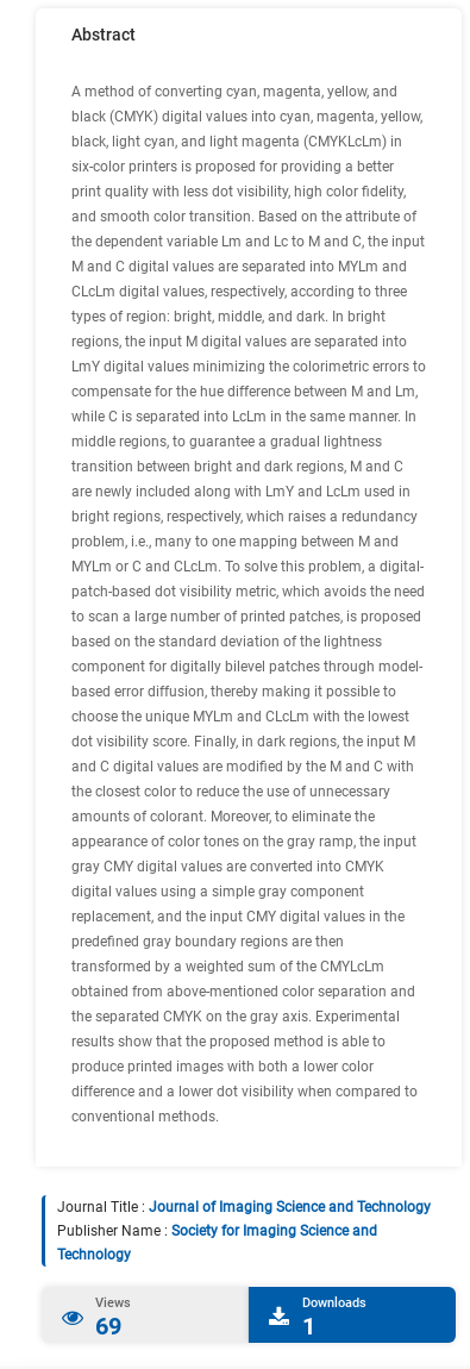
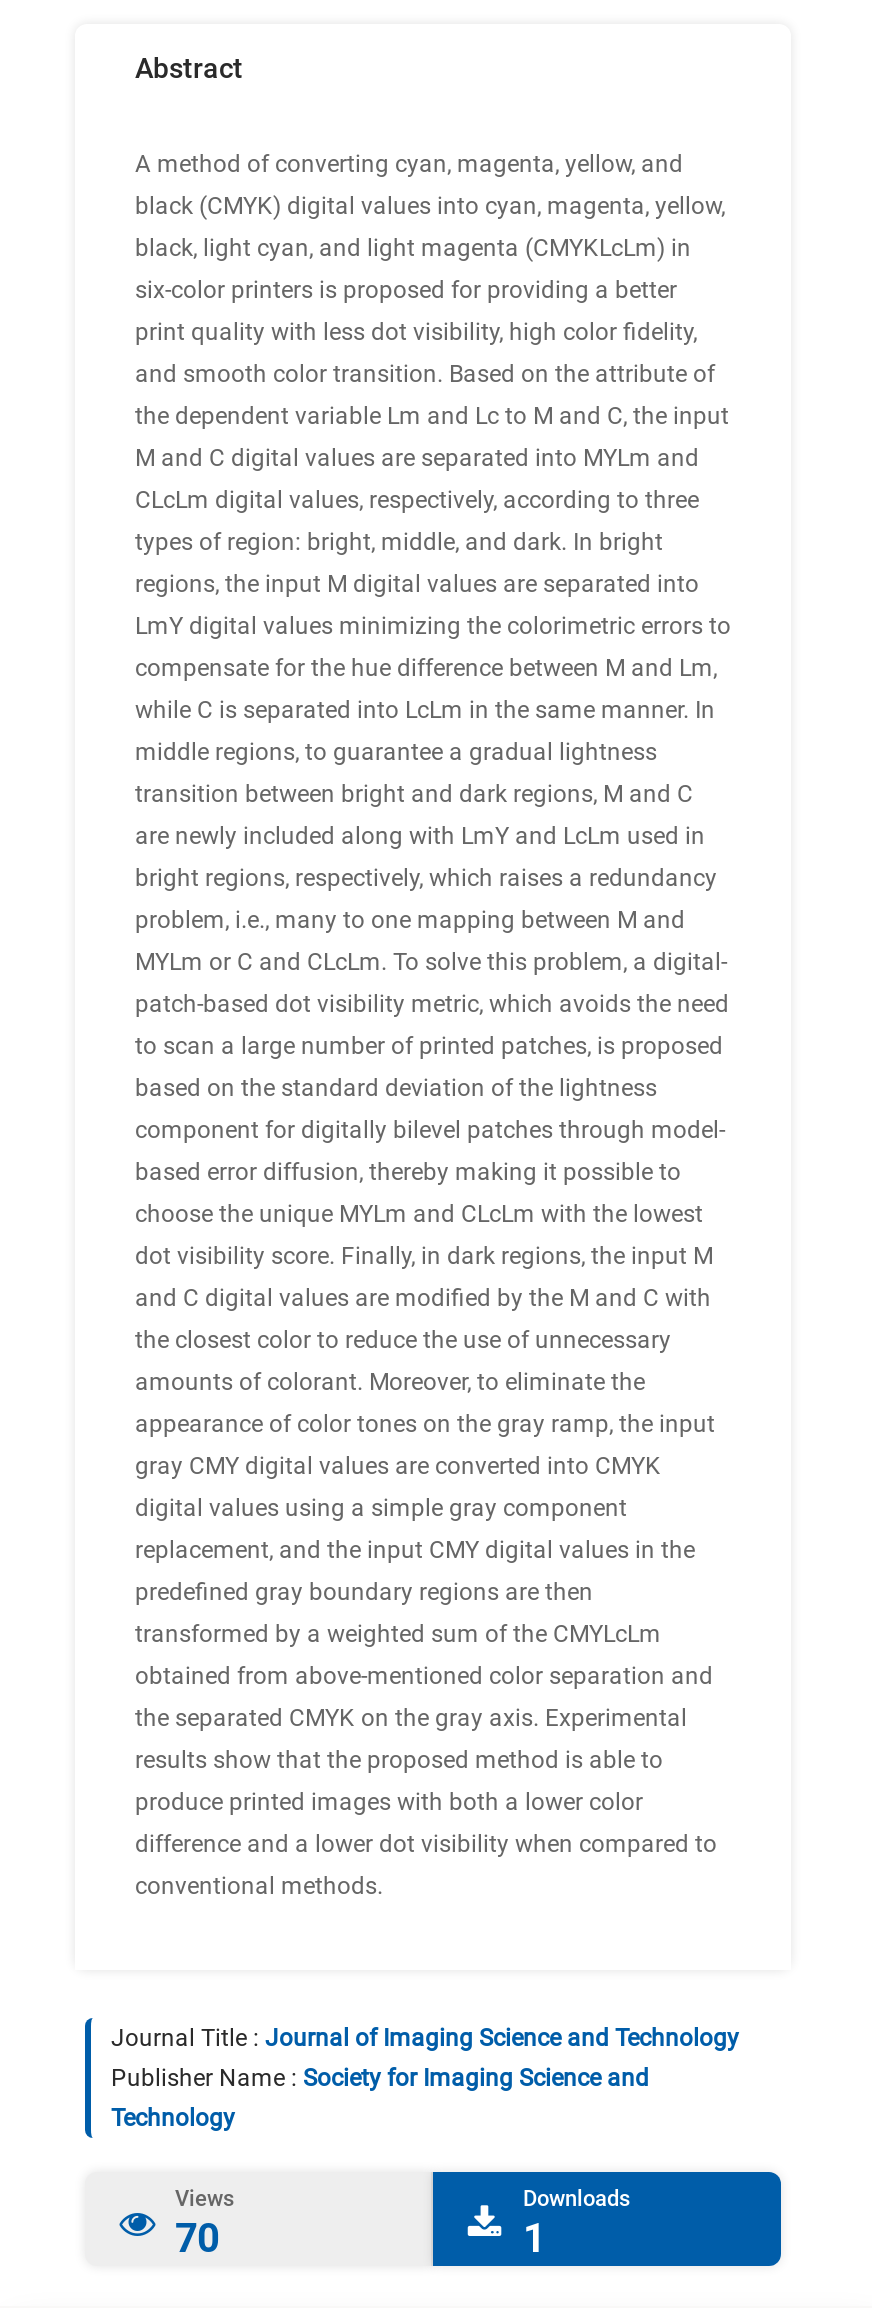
- 69
+ 70
